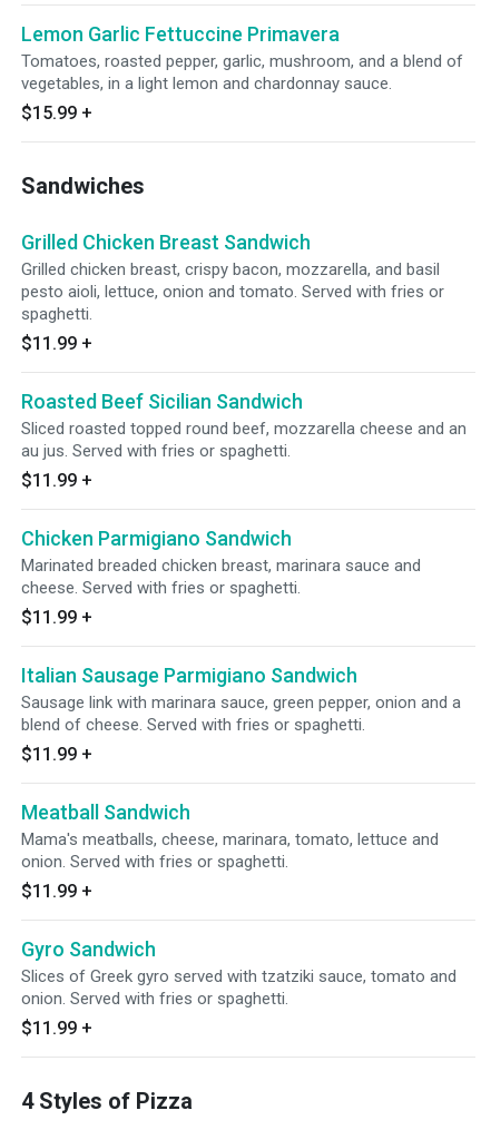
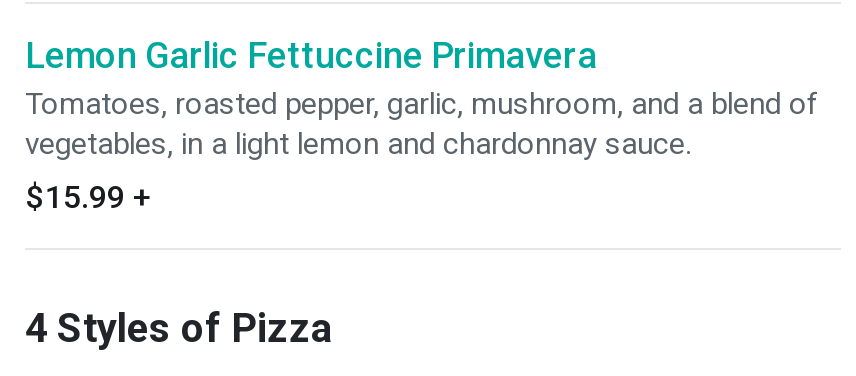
- Sandwiches
- Grilled Chicken Breast Sandwich
- Grilled chicken breast, crispy bacon, mozzarella, and basil
- pesto aioli, lettuce, onion and tomato. Served with fries or
- spaghetti.
- $11.99 +
- Roasted Beef Sicilian Sandwich
- Sliced roasted topped round beef, mozzarella cheese and an
- au jus. Served with fries or spaghetti.
- $11.99 +
- Chicken Parmigiano Sandwich
- Marinated breaded chicken breast, marinara sauce and
- cheese. Served with fries or spaghetti.
- $11.99 +
- Italian Sausage Parmigiano Sandwich
- Sausage link with marinara sauce, green pepper, onion and a
- blend of cheese. Served with fries or spaghetti.
- $11.99 +
- Meatball Sandwich
- Mama's meatballs, cheese, marinara, tomato, lettuce and
- onion. Served with fries or spaghetti.
- $11.99 +
- Gyro Sandwich
- Slices of Greek gyro served with tzatziki sauce, tomato and
- onion. Served with fries or spaghetti.
- $11.99 +
